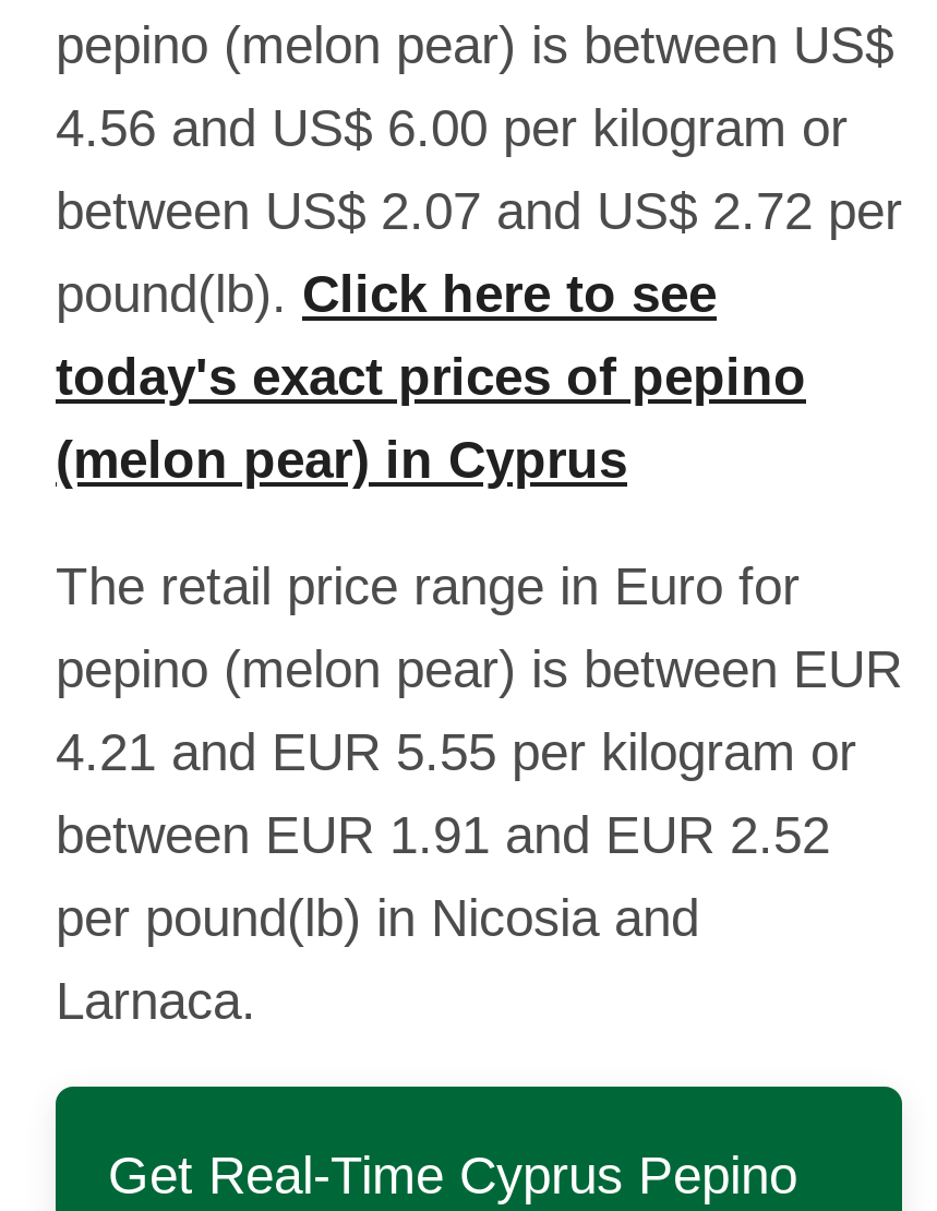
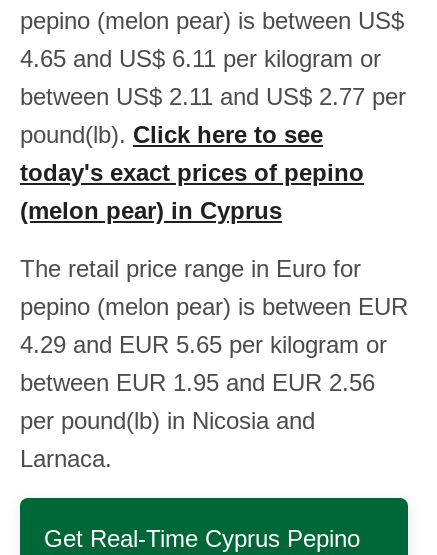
- 4.56 and US$ 6.00 per kilogram or
+ 4.65 and US$ 6.11 per kilogram or

- between US$ 2.07 and US$ 2.72 per
+ between US$ 2.11 and US$ 2.77 per

- 4.21 and EUR 5.55 per kilogram or
+ 4.29 and EUR 5.65 per kilogram or

- between EUR 1.91 and EUR 2.52
+ between EUR 1.95 and EUR 2.56
